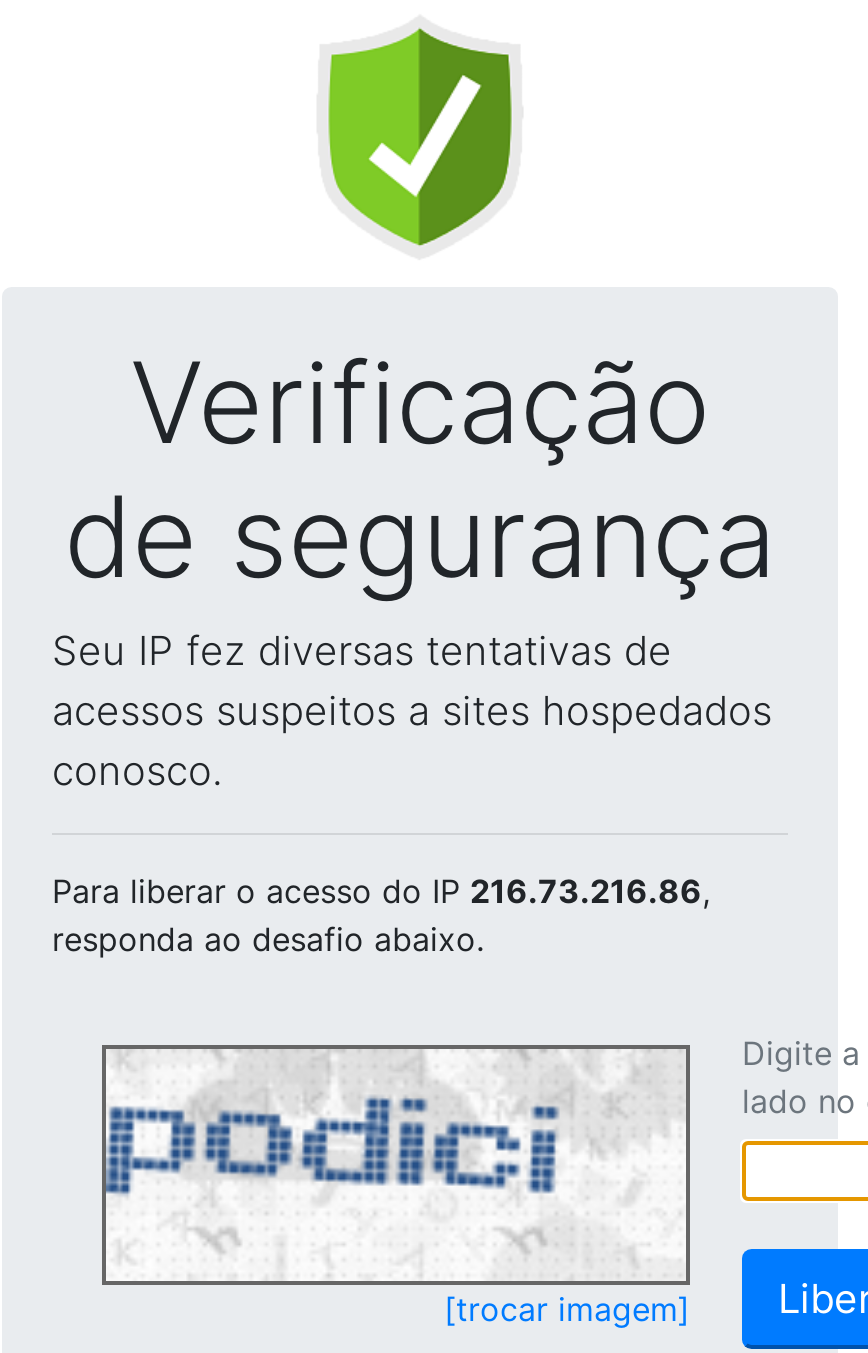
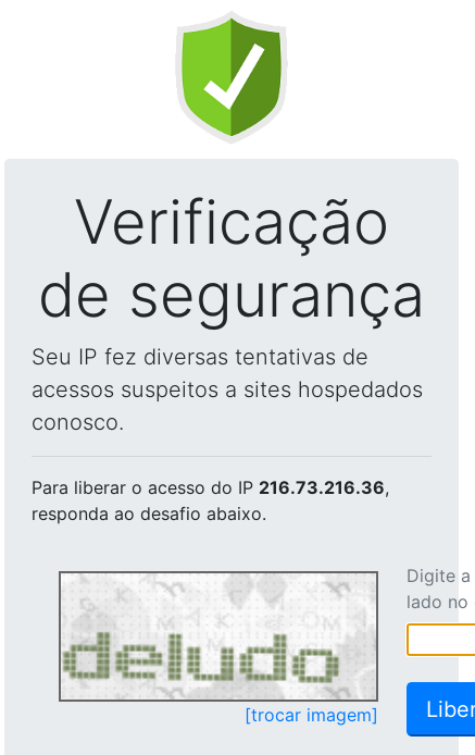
- Para liberar o acesso do IP 216.73.216.86,
+ Para liberar o acesso do IP 216.73.216.36,

- [image]
+ [image]
